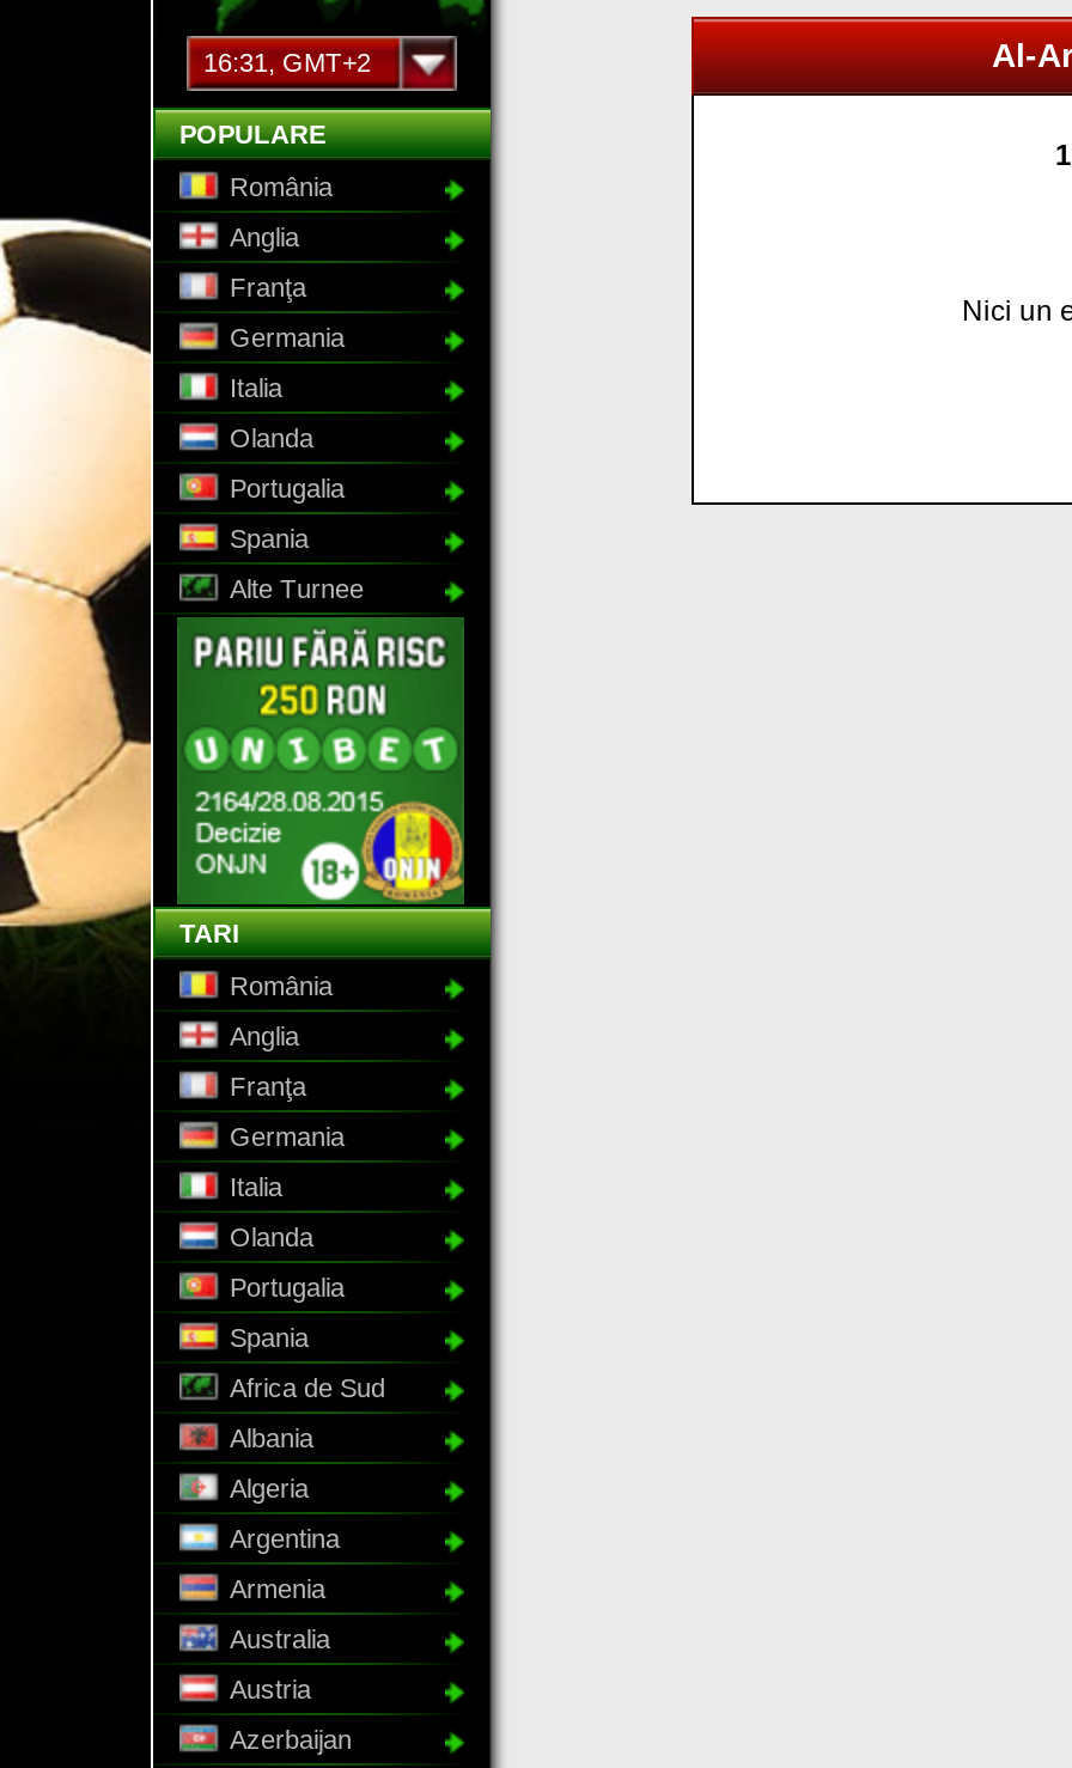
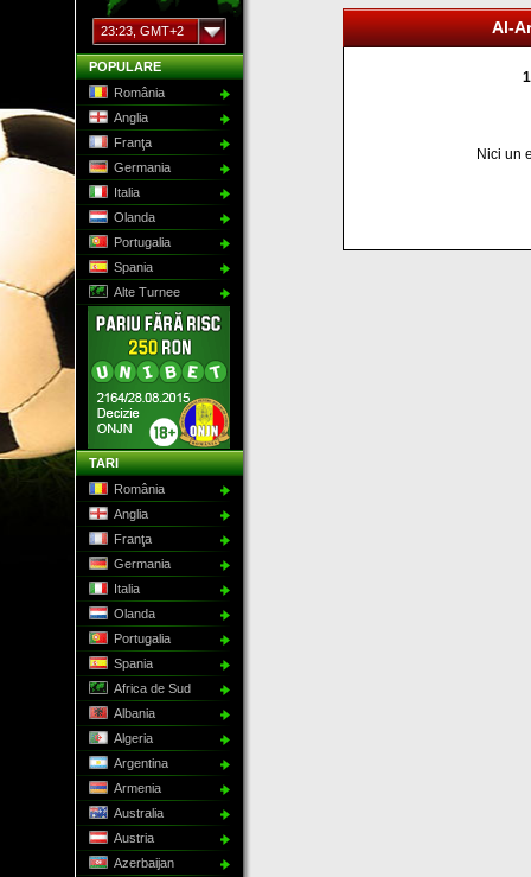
- 16:31, GMT+2
+ 23:23, GMT+2
